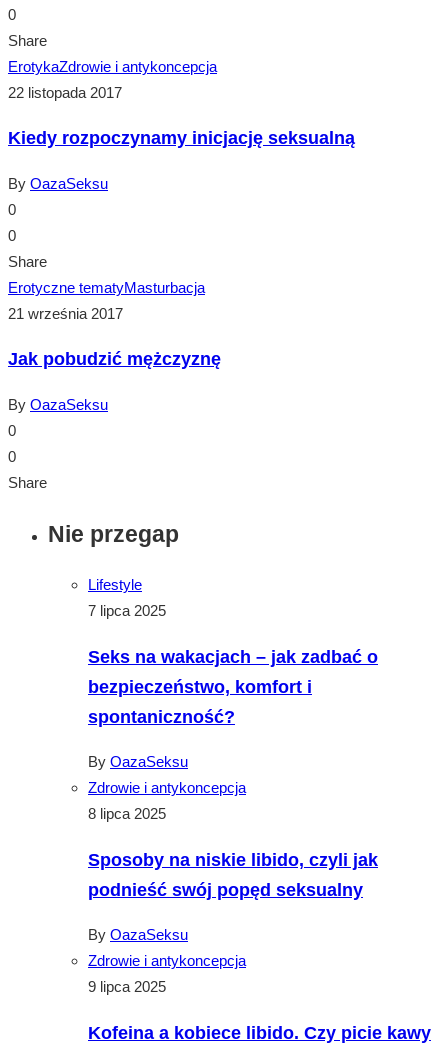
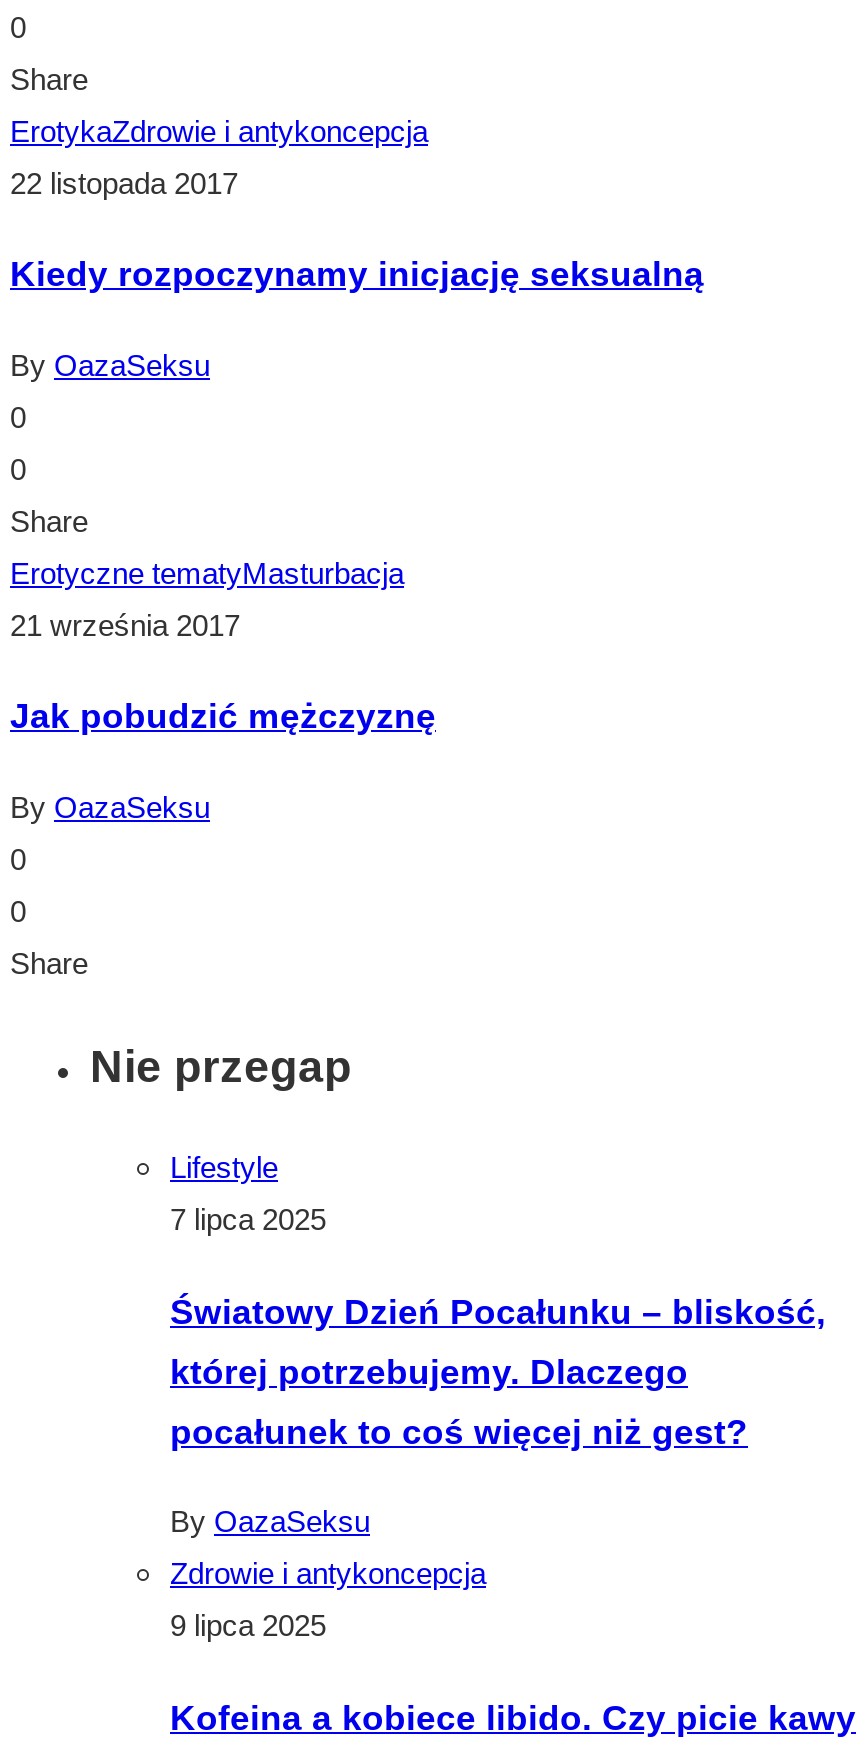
- Seks na wakacjach – jak zadbać o
- bezpieczeństwo, komfort i
- spontaniczność?
- By OazaSeksu
- Zdrowie i antykoncepcja
- 8 lipca 2025
- Sposoby na niskie libido, czyli jak
- podnieść swój popęd seksualny
+ Światowy Dzień Pocałunku – bliskość,
+ której potrzebujemy. Dlaczego
+ pocałunek to coś więcej niż gest?
